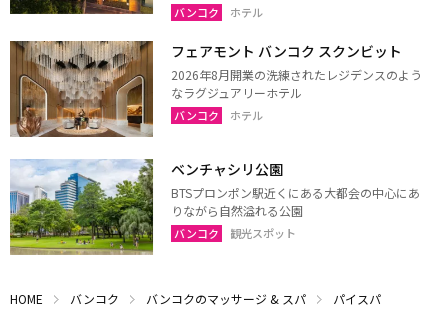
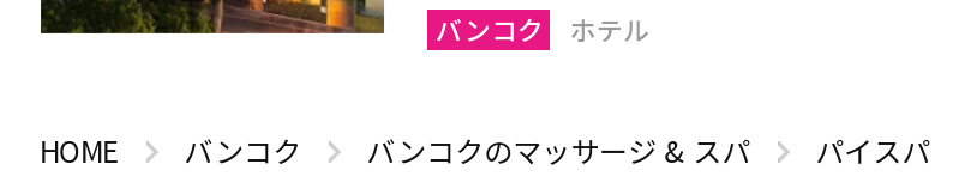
- [image]
- フェアモント バンコク スクンビット
- 2026年8月開業の洗練されたレジデンスのよう
- なラグジュアリーホテル
- バンコク
- ホテル
- ベンチャシリ公園
- BTSプロンポン駅近くにある大都会の中心にあ
- りながら自然溢れる公園
- バンコク
- 観光スポット

- [image]
